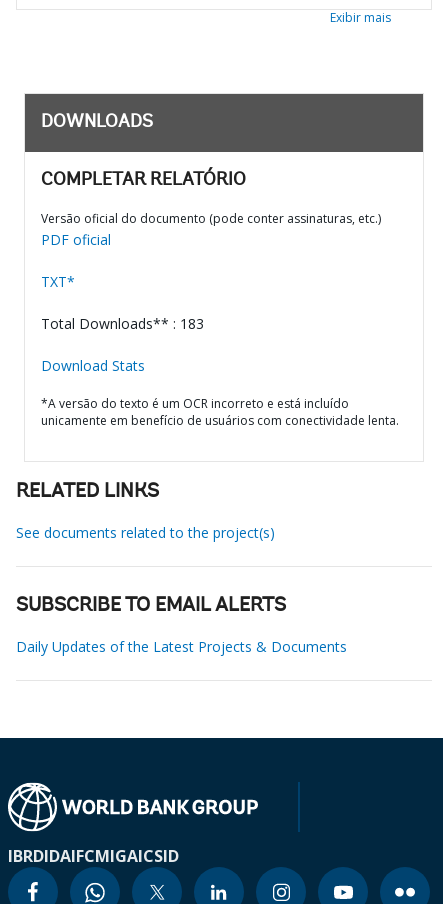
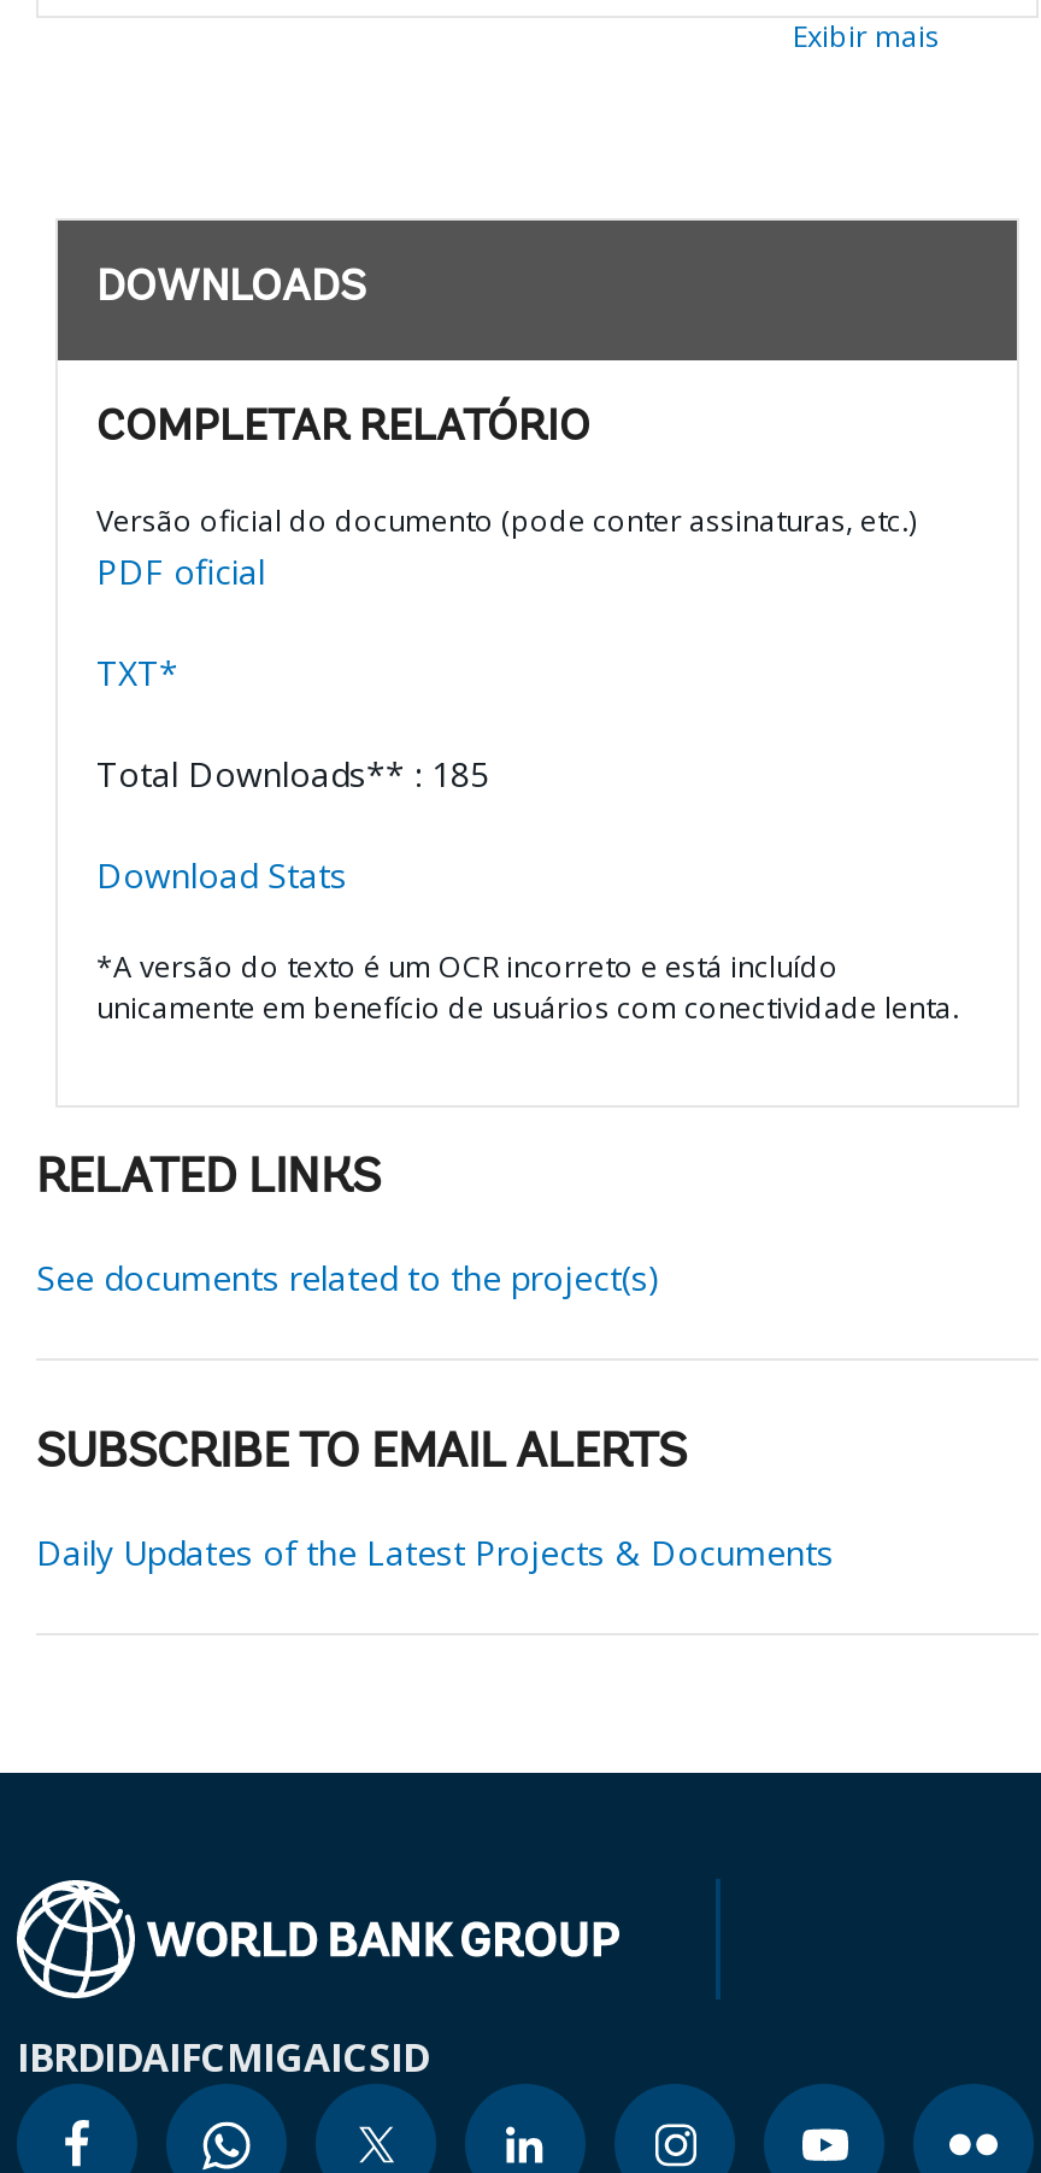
- Total Downloads** : 183
+ Total Downloads** : 185
